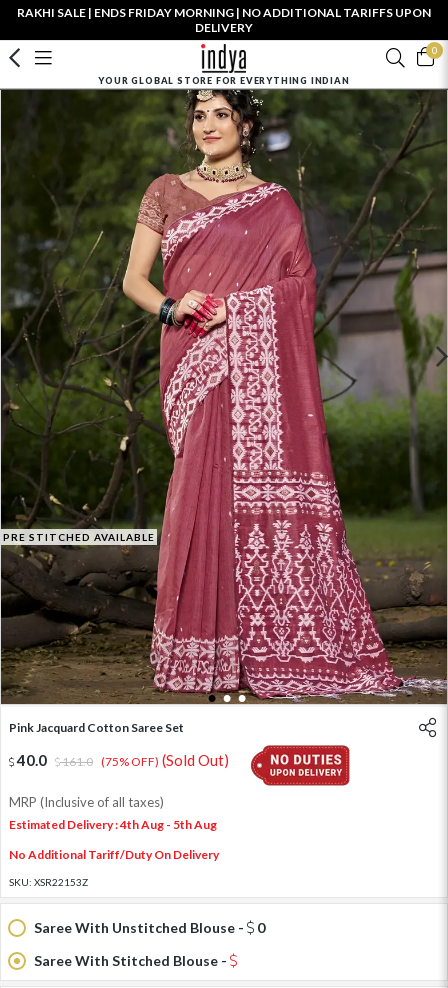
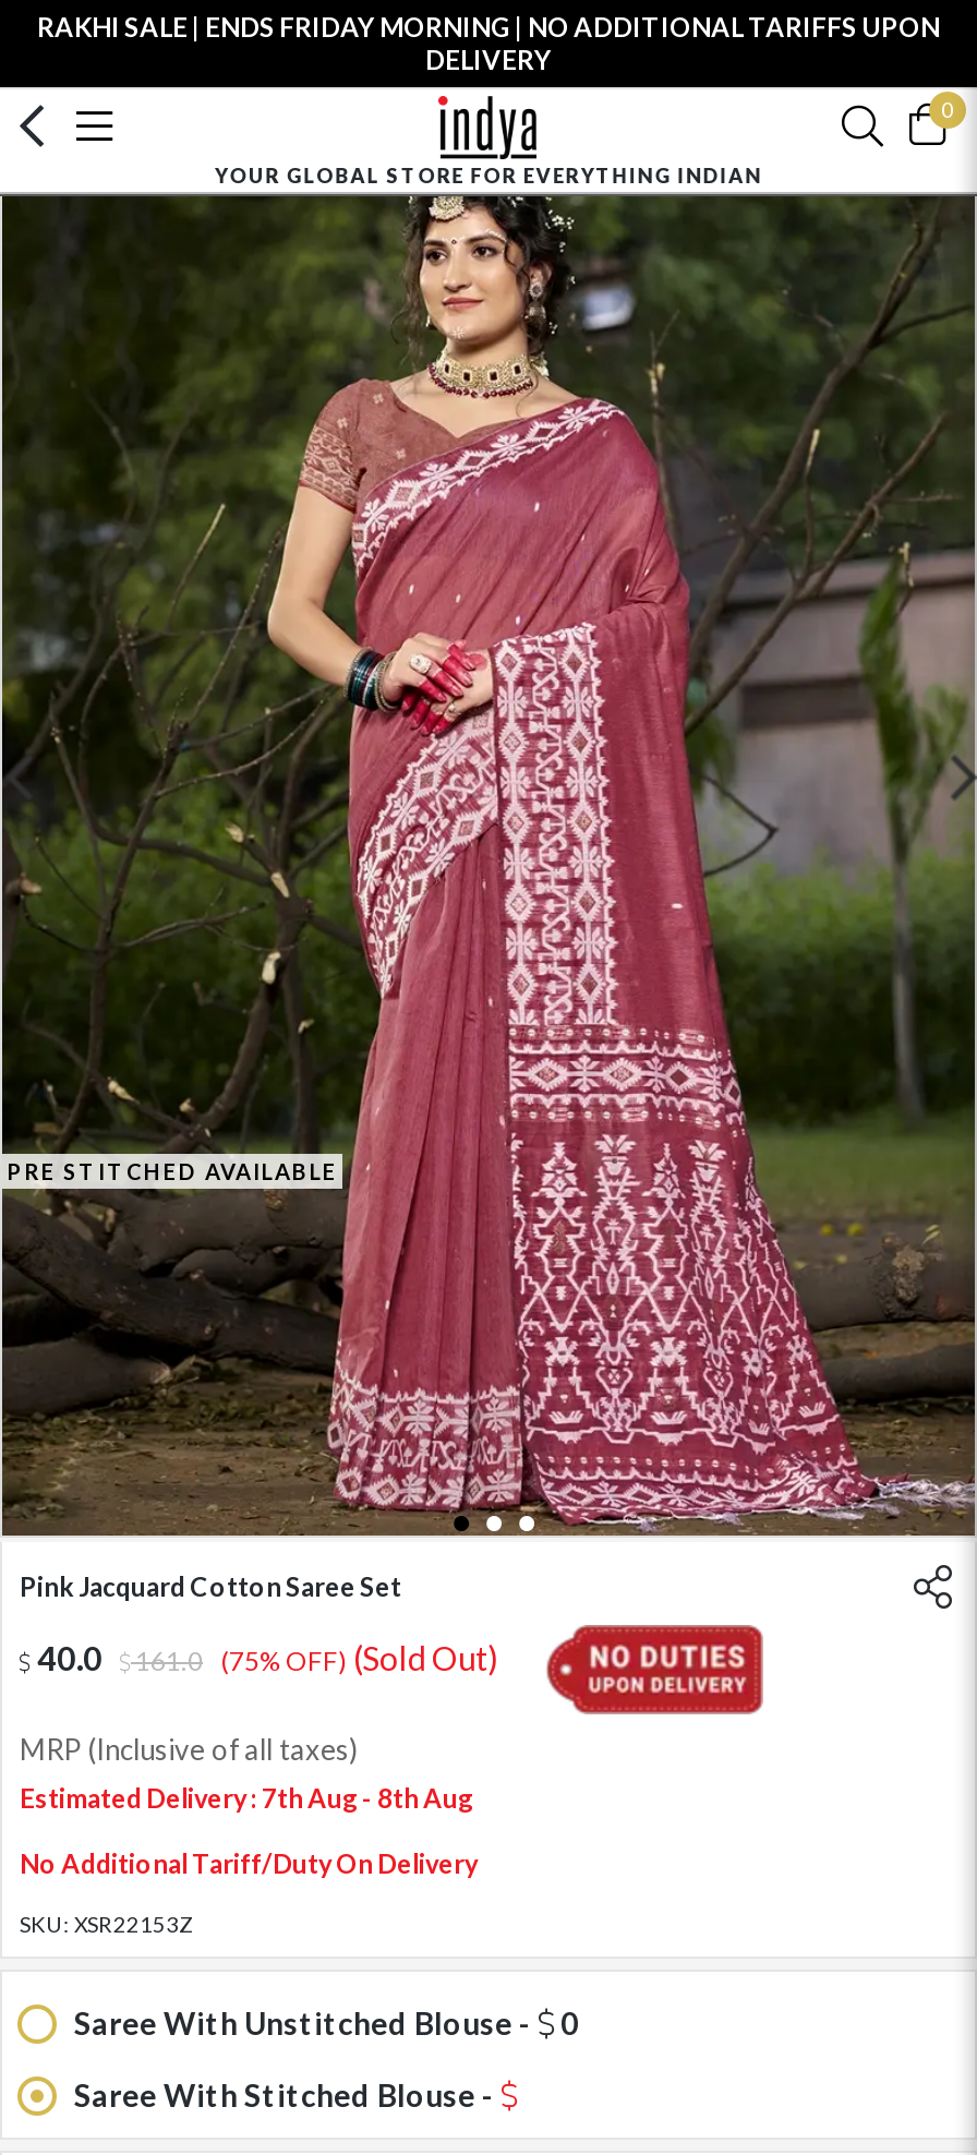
- Estimated Delivery : 4th Aug - 5th Aug
+ Estimated Delivery : 7th Aug - 8th Aug
